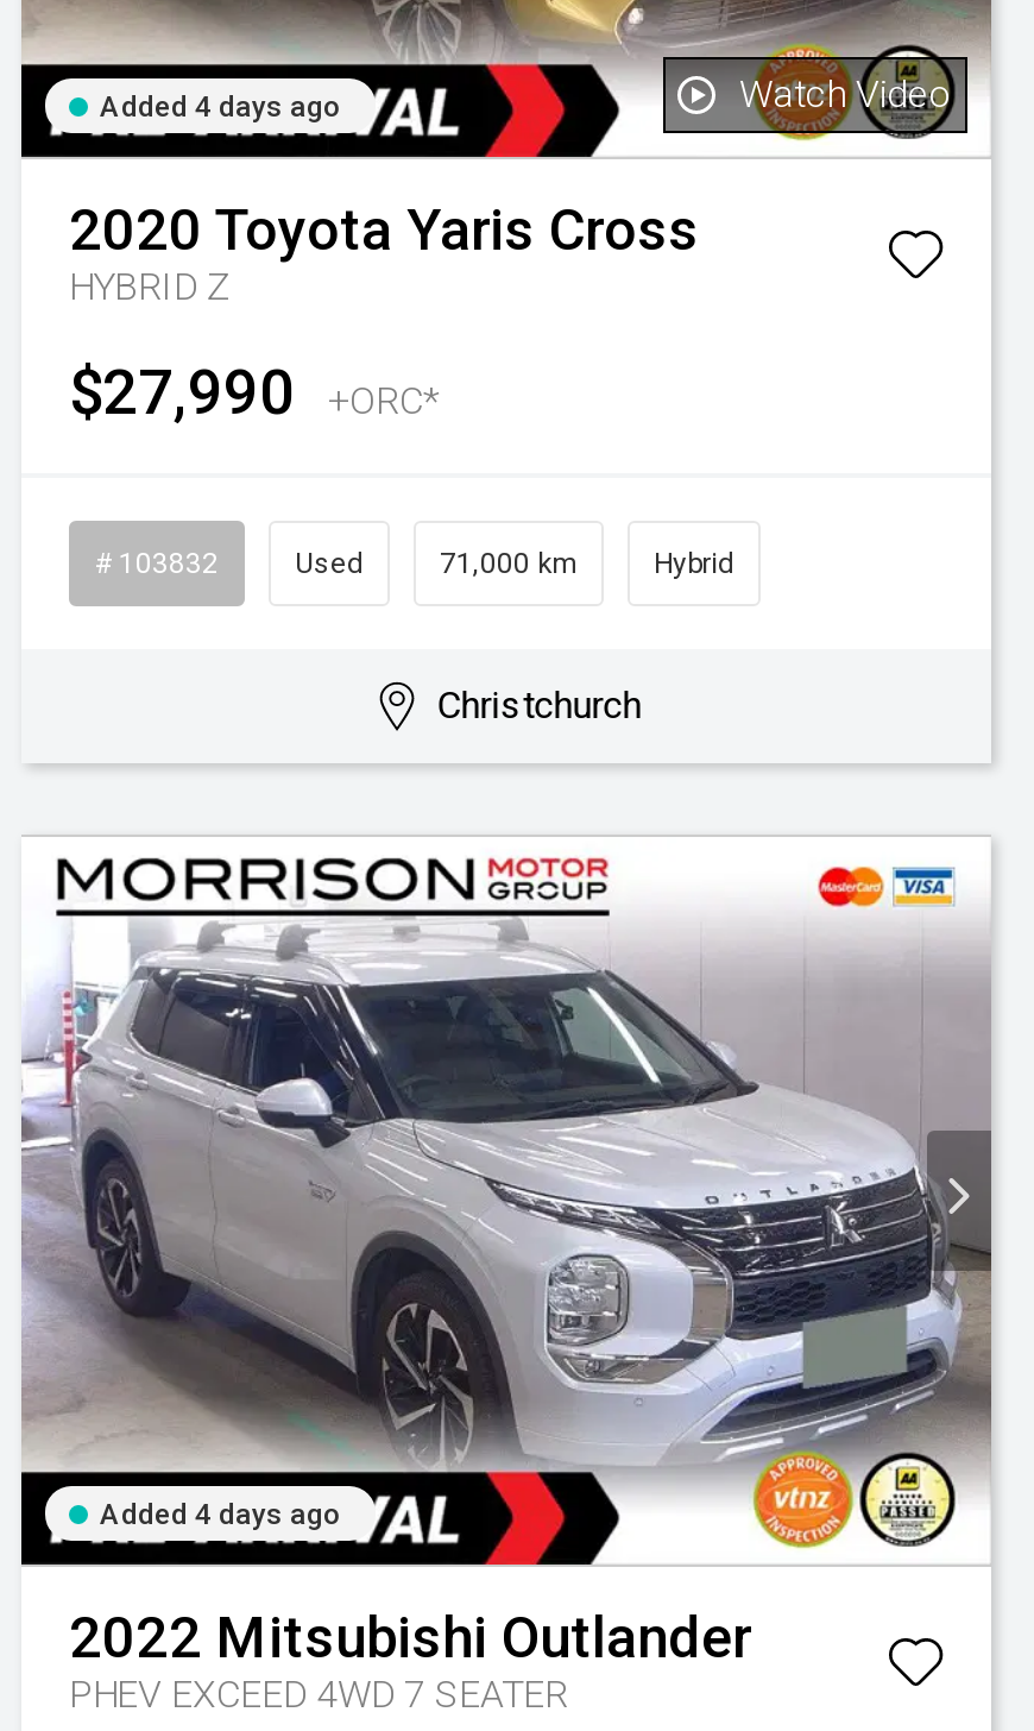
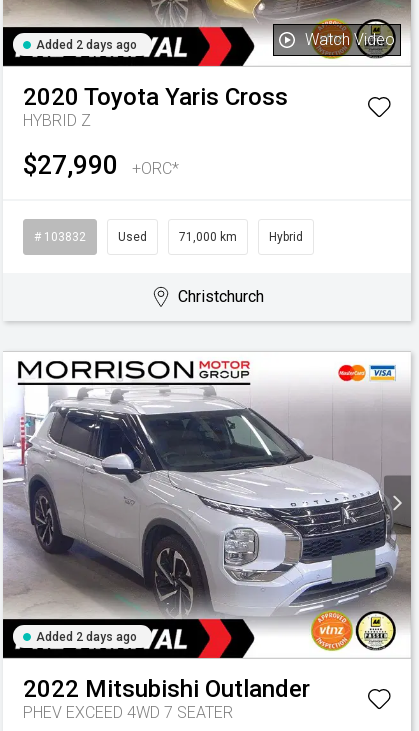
- Added 4 days ago
+ Added 2 days ago

- Added 4 days ago
+ Added 2 days ago
